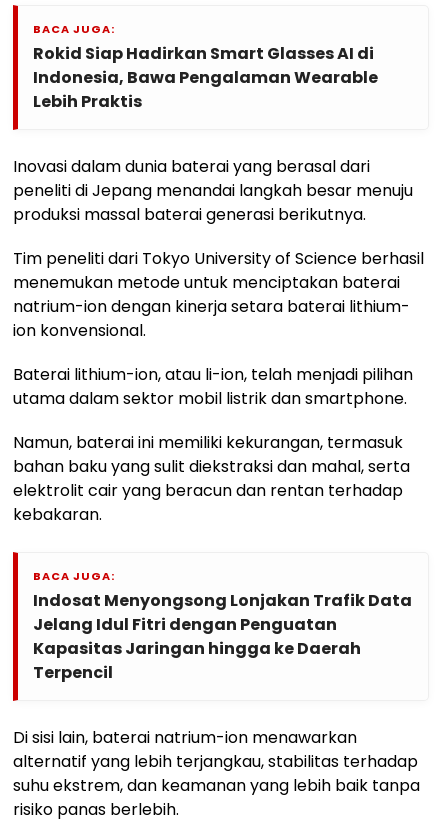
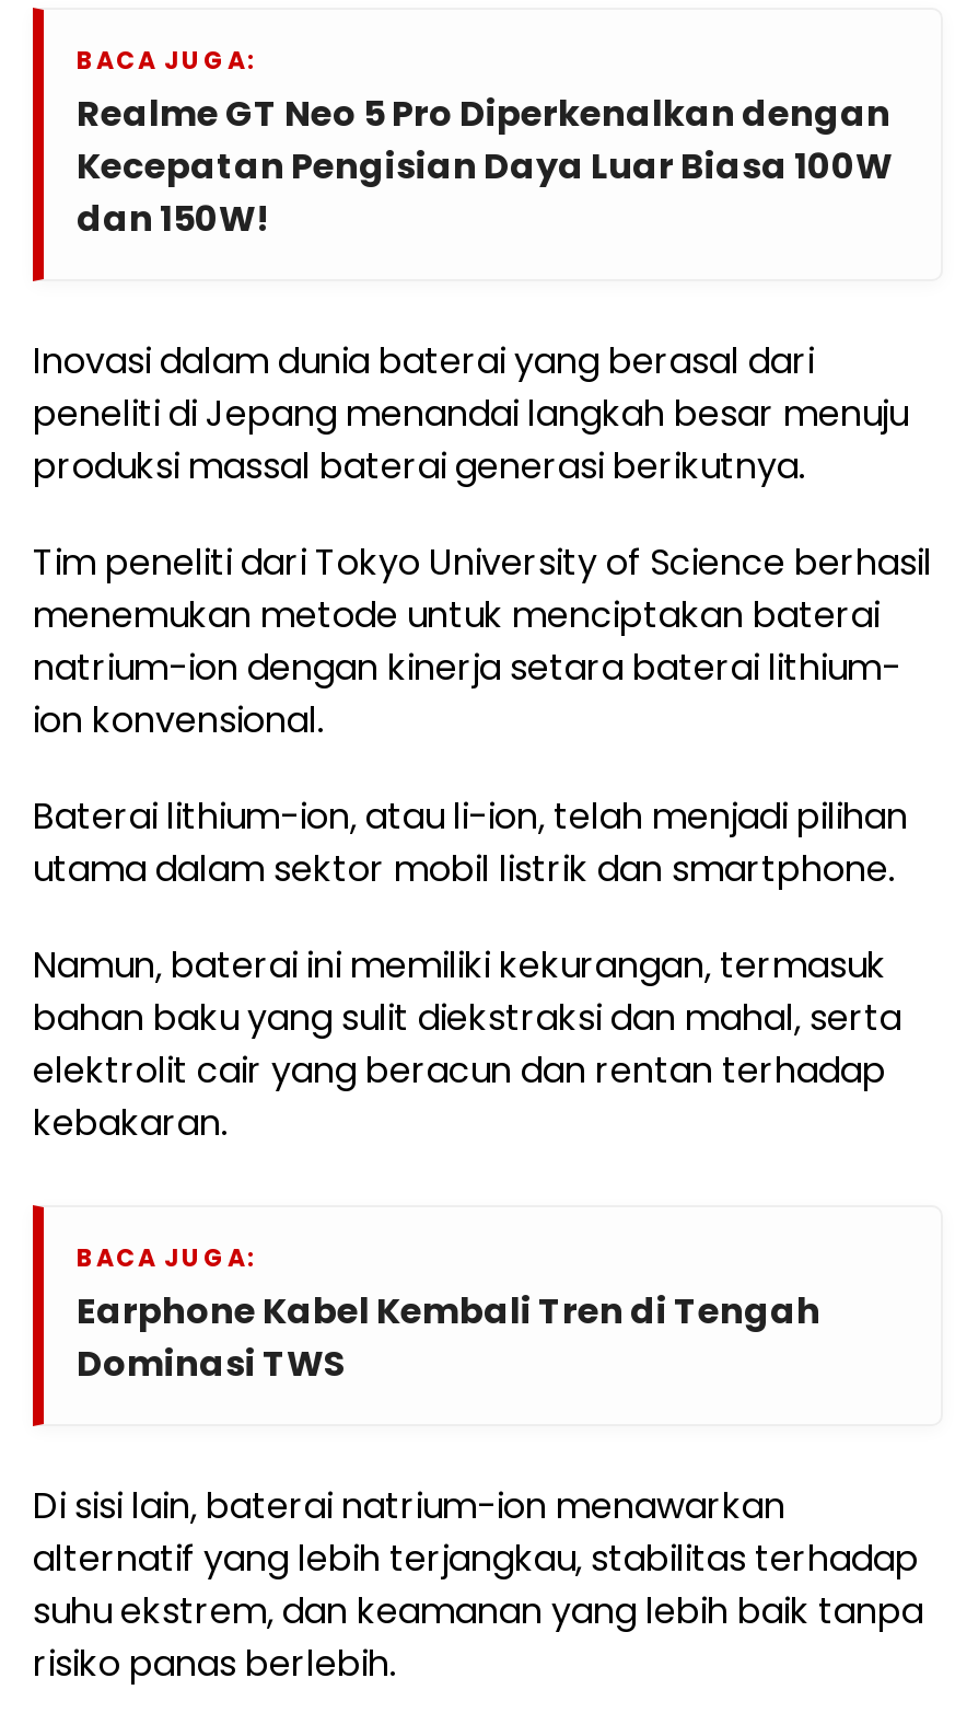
- Rokid Siap Hadirkan Smart Glasses AI di
- Indonesia, Bawa Pengalaman Wearable
- Lebih Praktis
+ Realme GT Neo 5 Pro Diperkenalkan dengan
+ Kecepatan Pengisian Daya Luar Biasa 100W
+ dan 150W!

- Indosat Menyongsong Lonjakan Trafik Data
- Jelang Idul Fitri dengan Penguatan
- Kapasitas Jaringan hingga ke Daerah
- Terpencil
+ Earphone Kabel Kembali Tren di Tengah
+ Dominasi TWS
